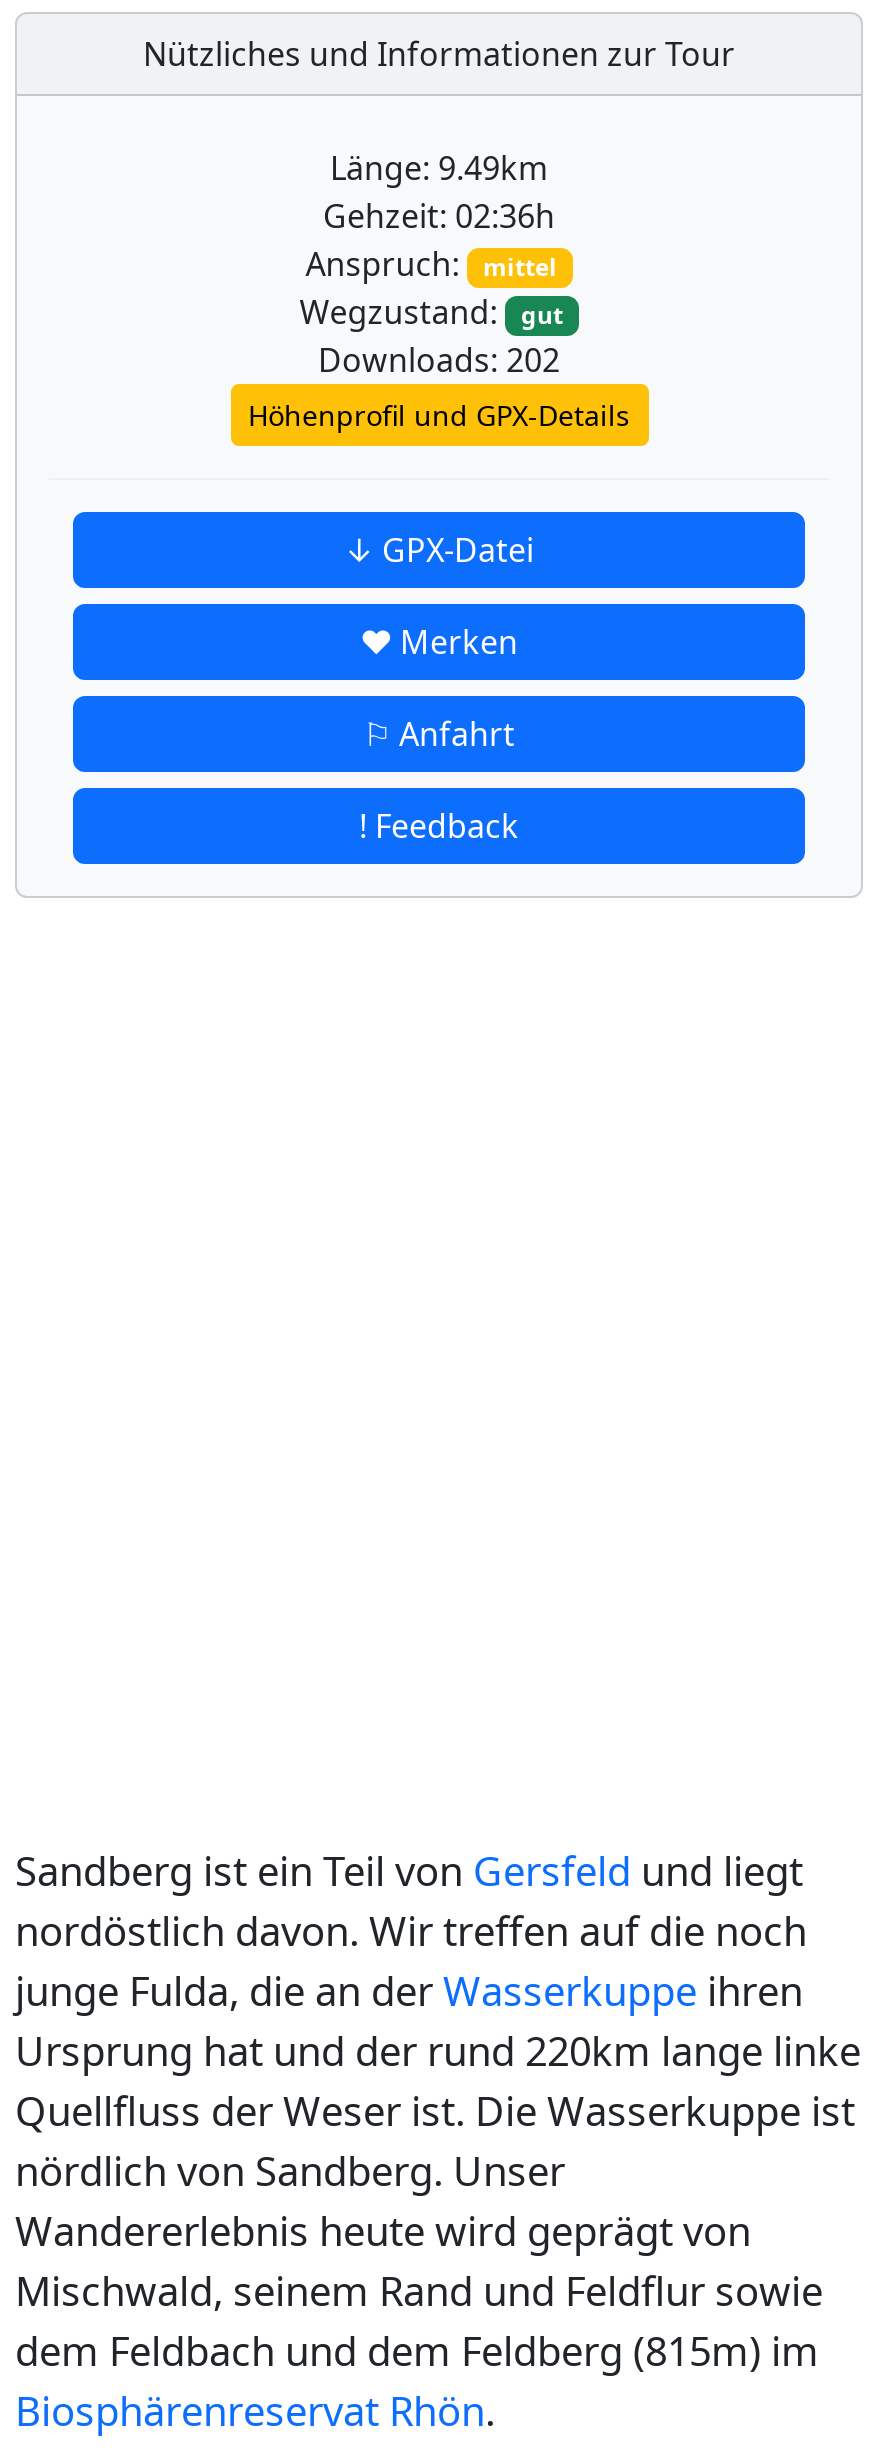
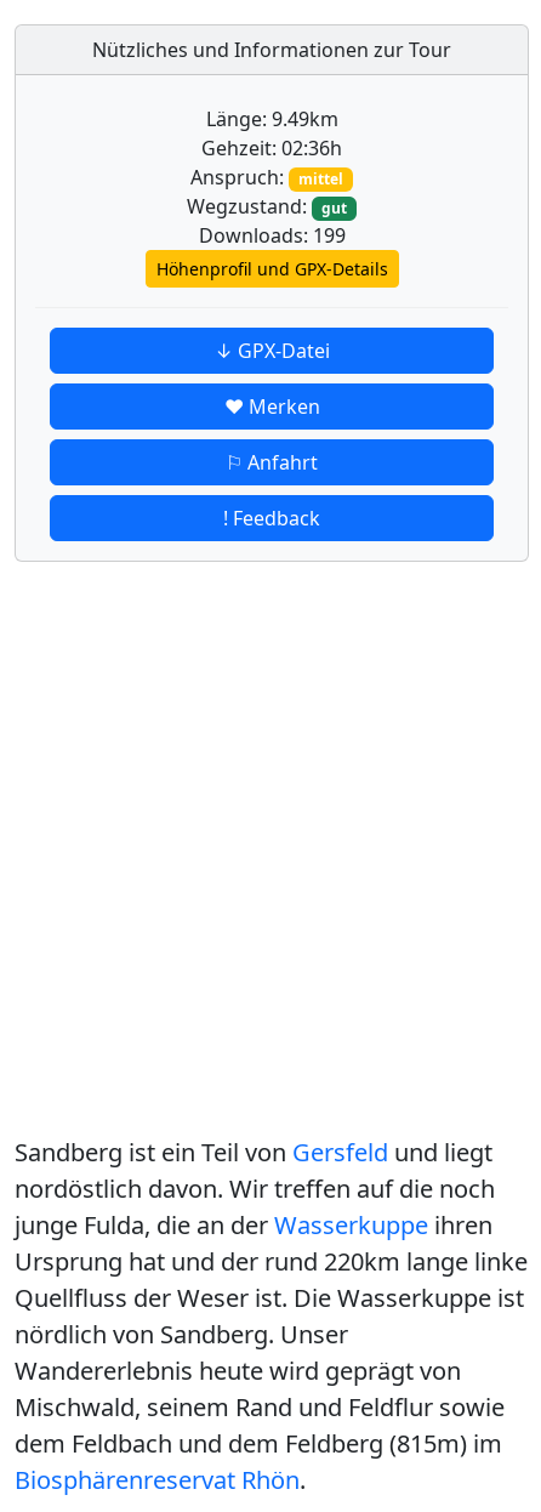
- Downloads: 202
+ Downloads: 199
